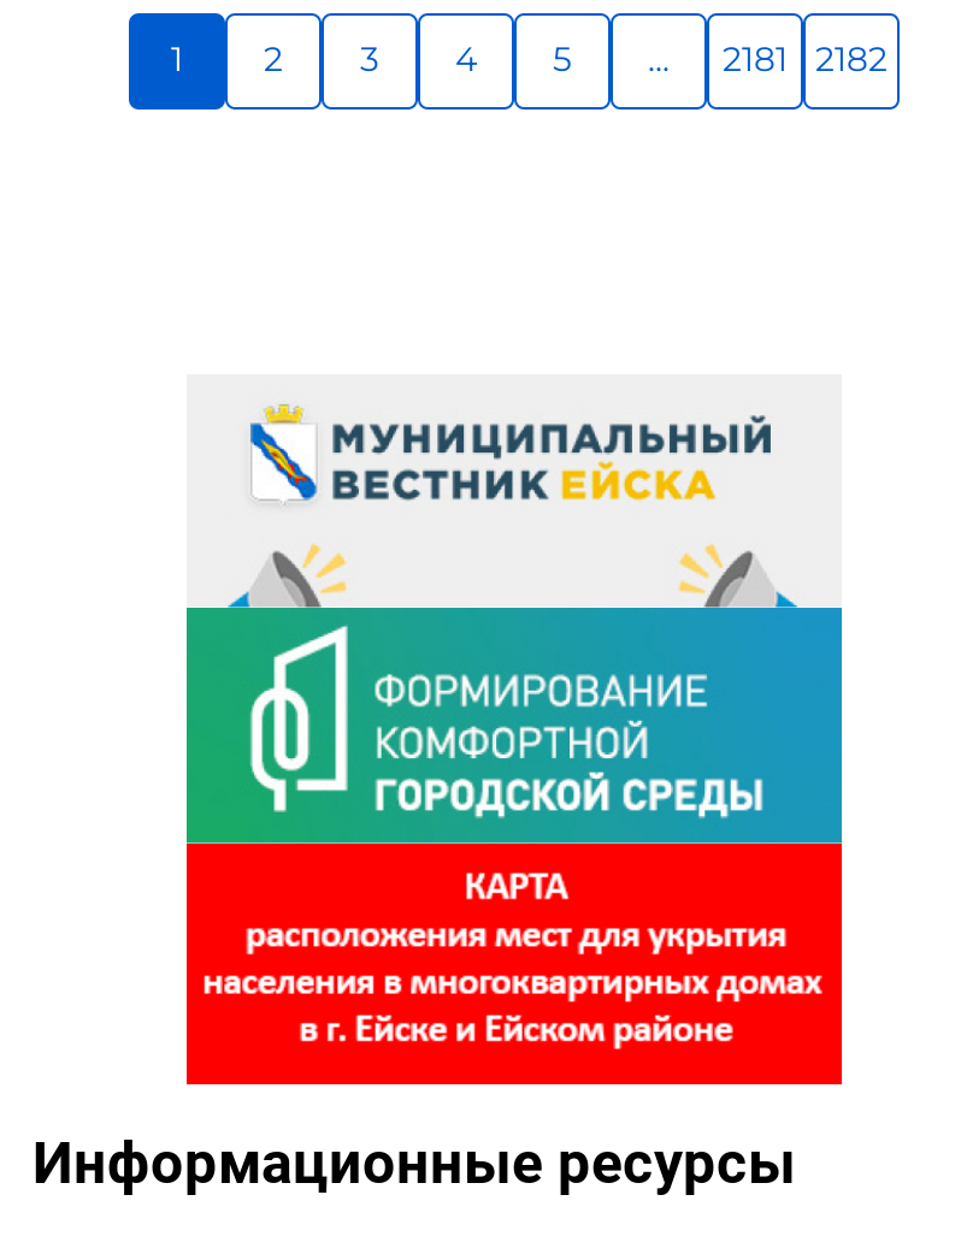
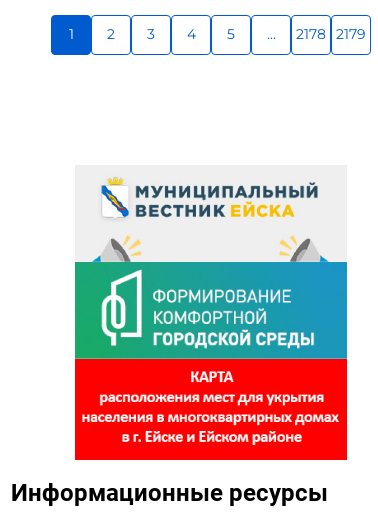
- 2181
- 2182
+ 2178 2179
